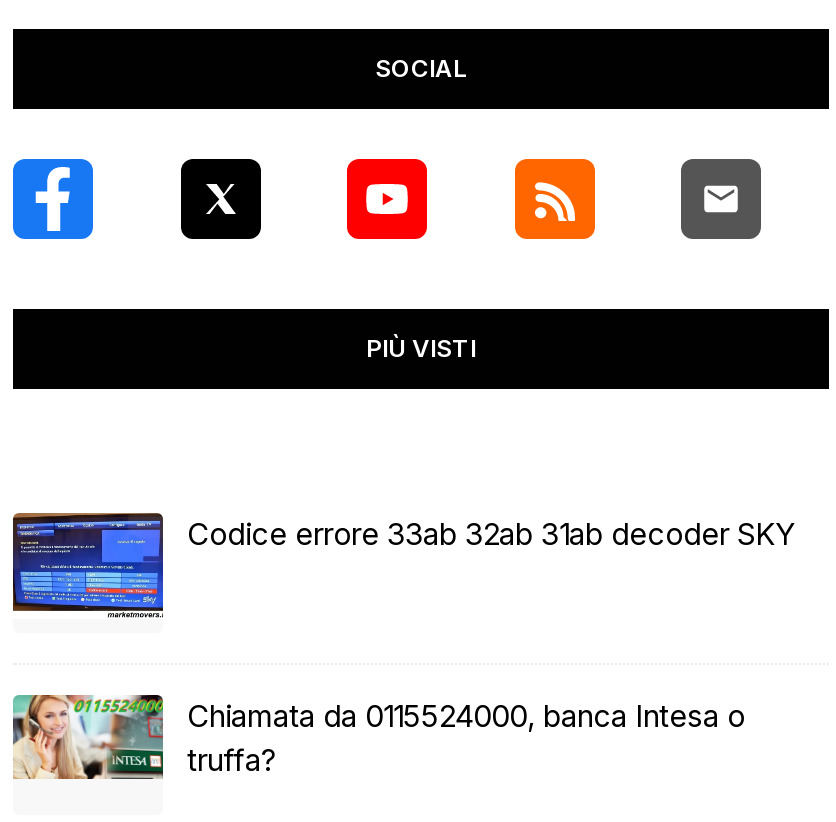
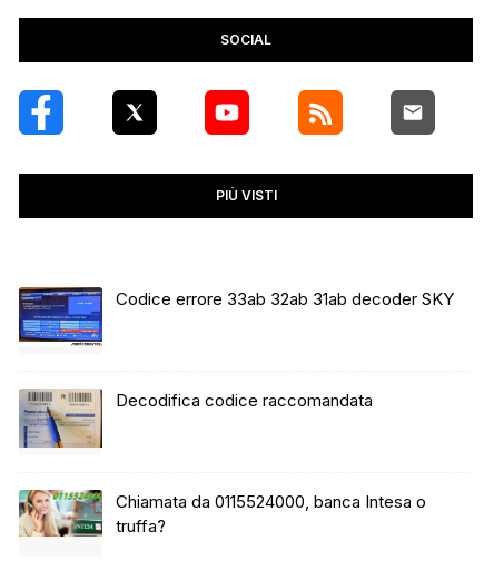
+ [image]
+ Decodifica codice raccomandata
